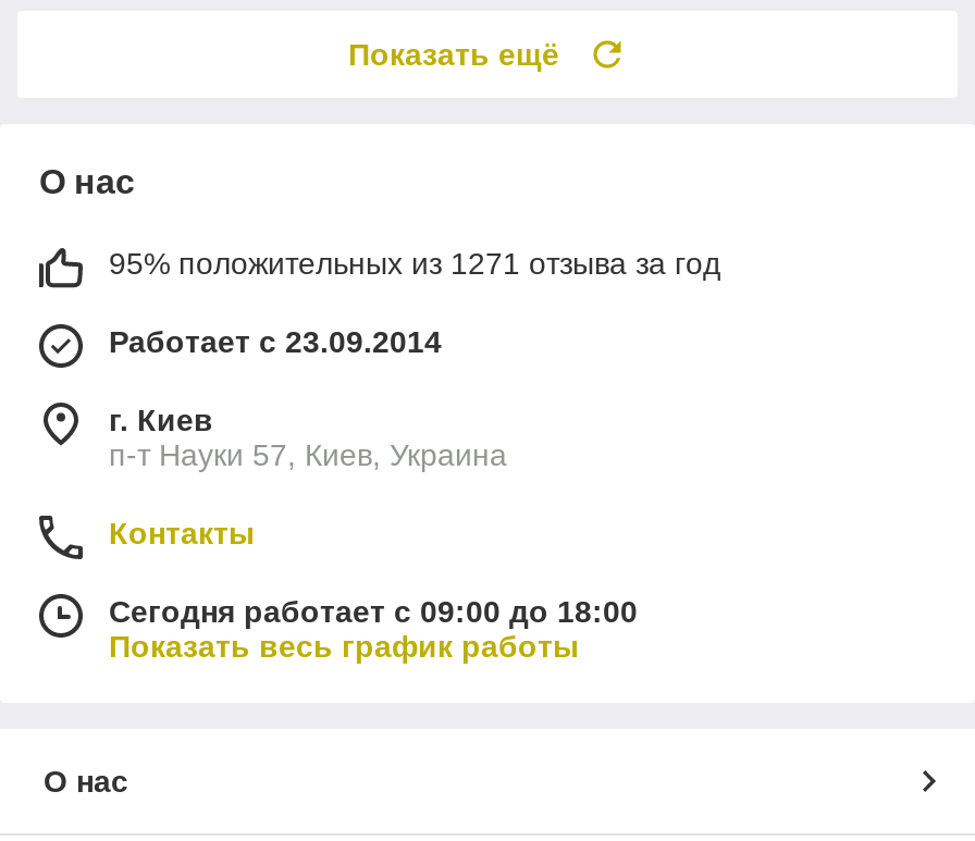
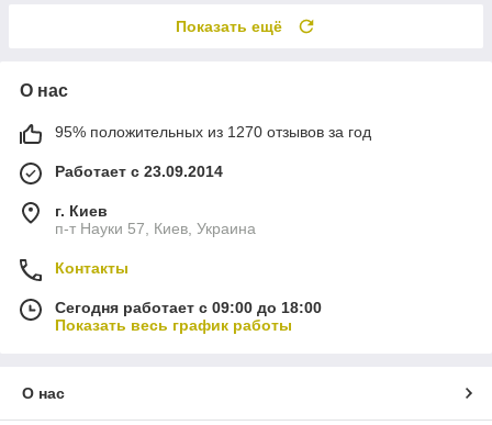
- 95% положительных из 1271 отзыва за год
+ 95% положительных из 1270 отзывов за год
